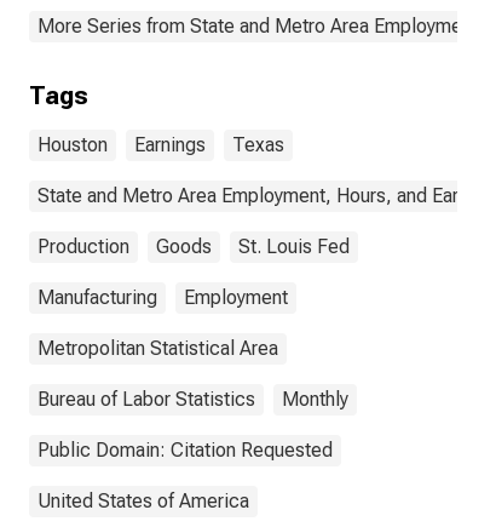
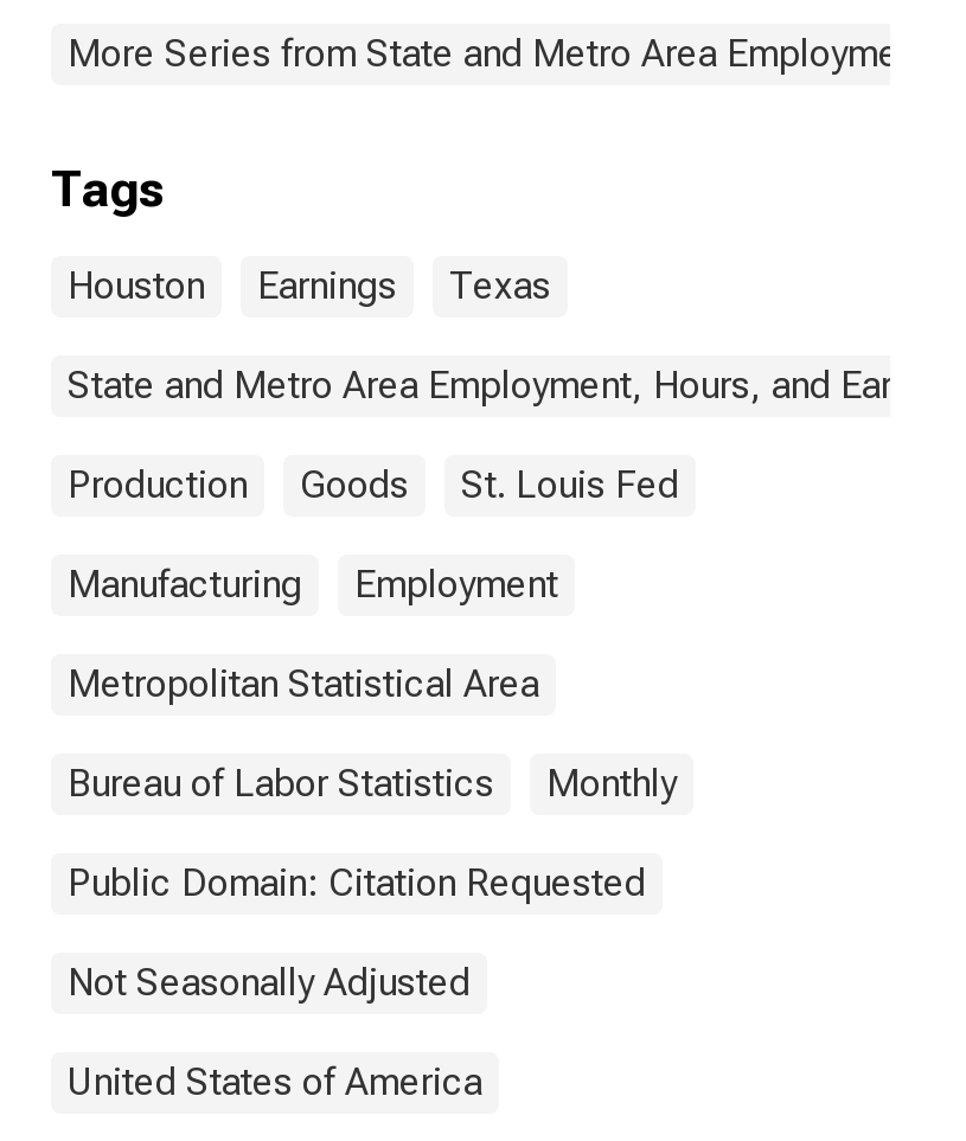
+ Not Seasonally Adjusted
